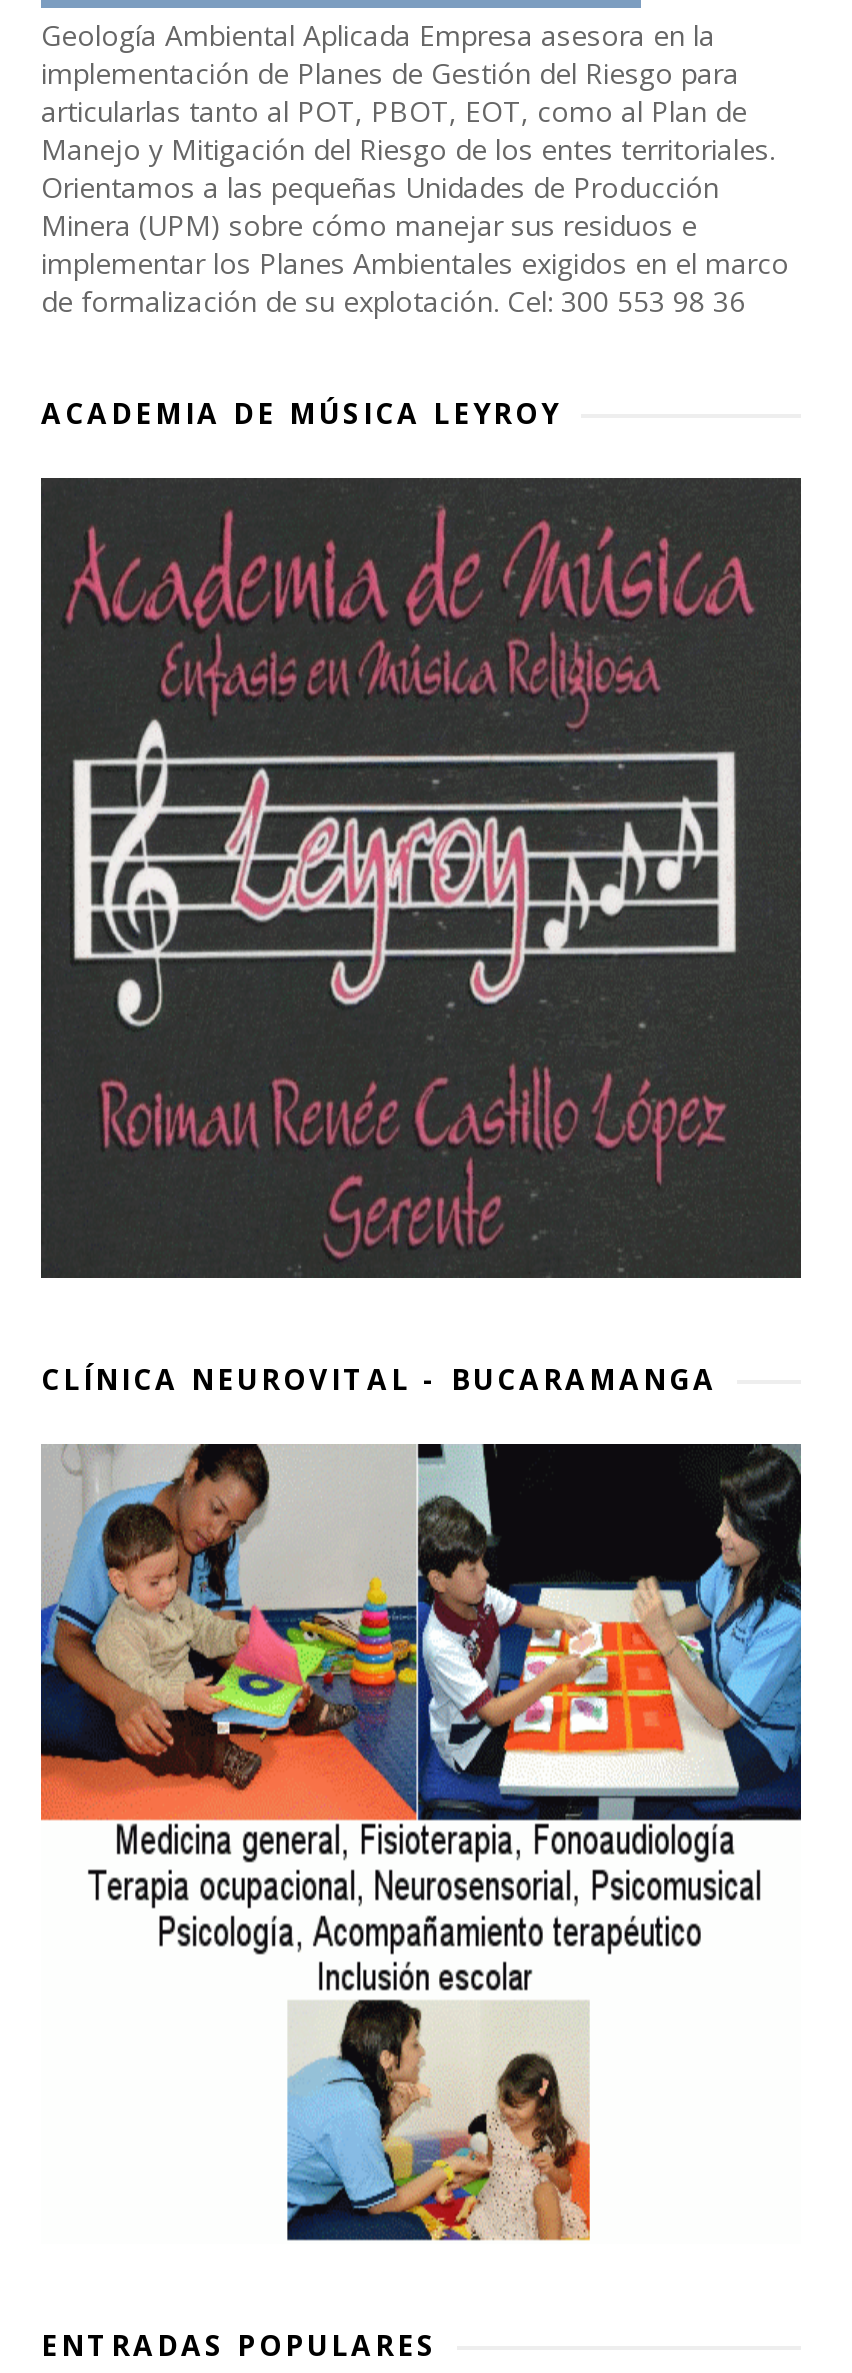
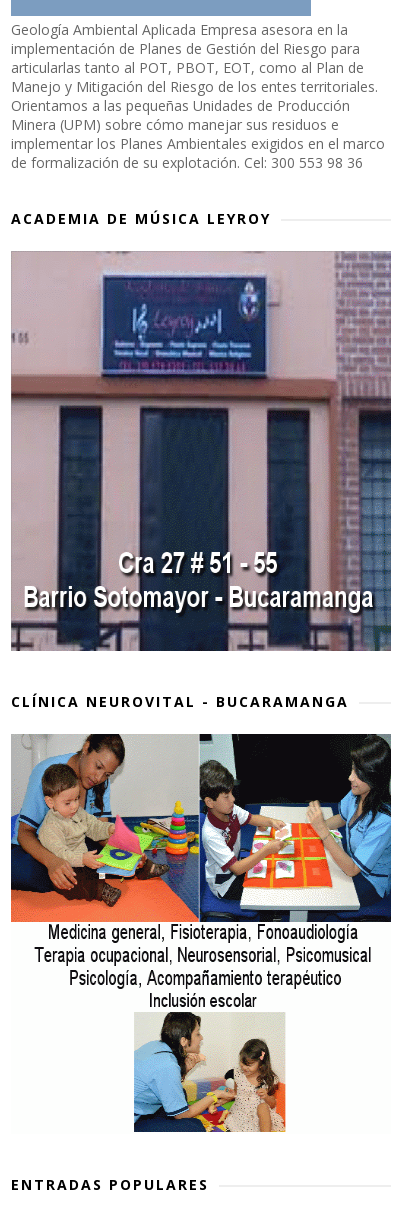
- [image]
+ [image]
